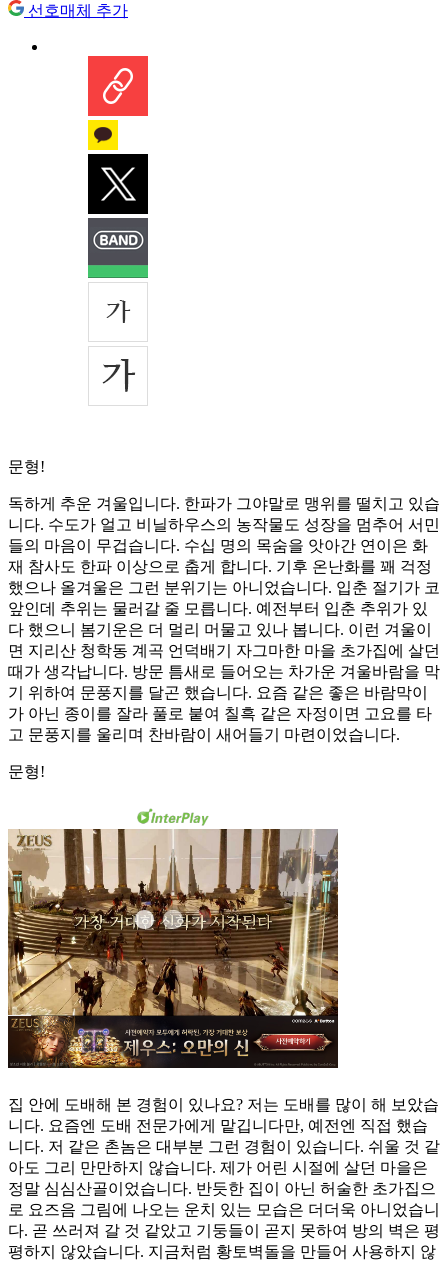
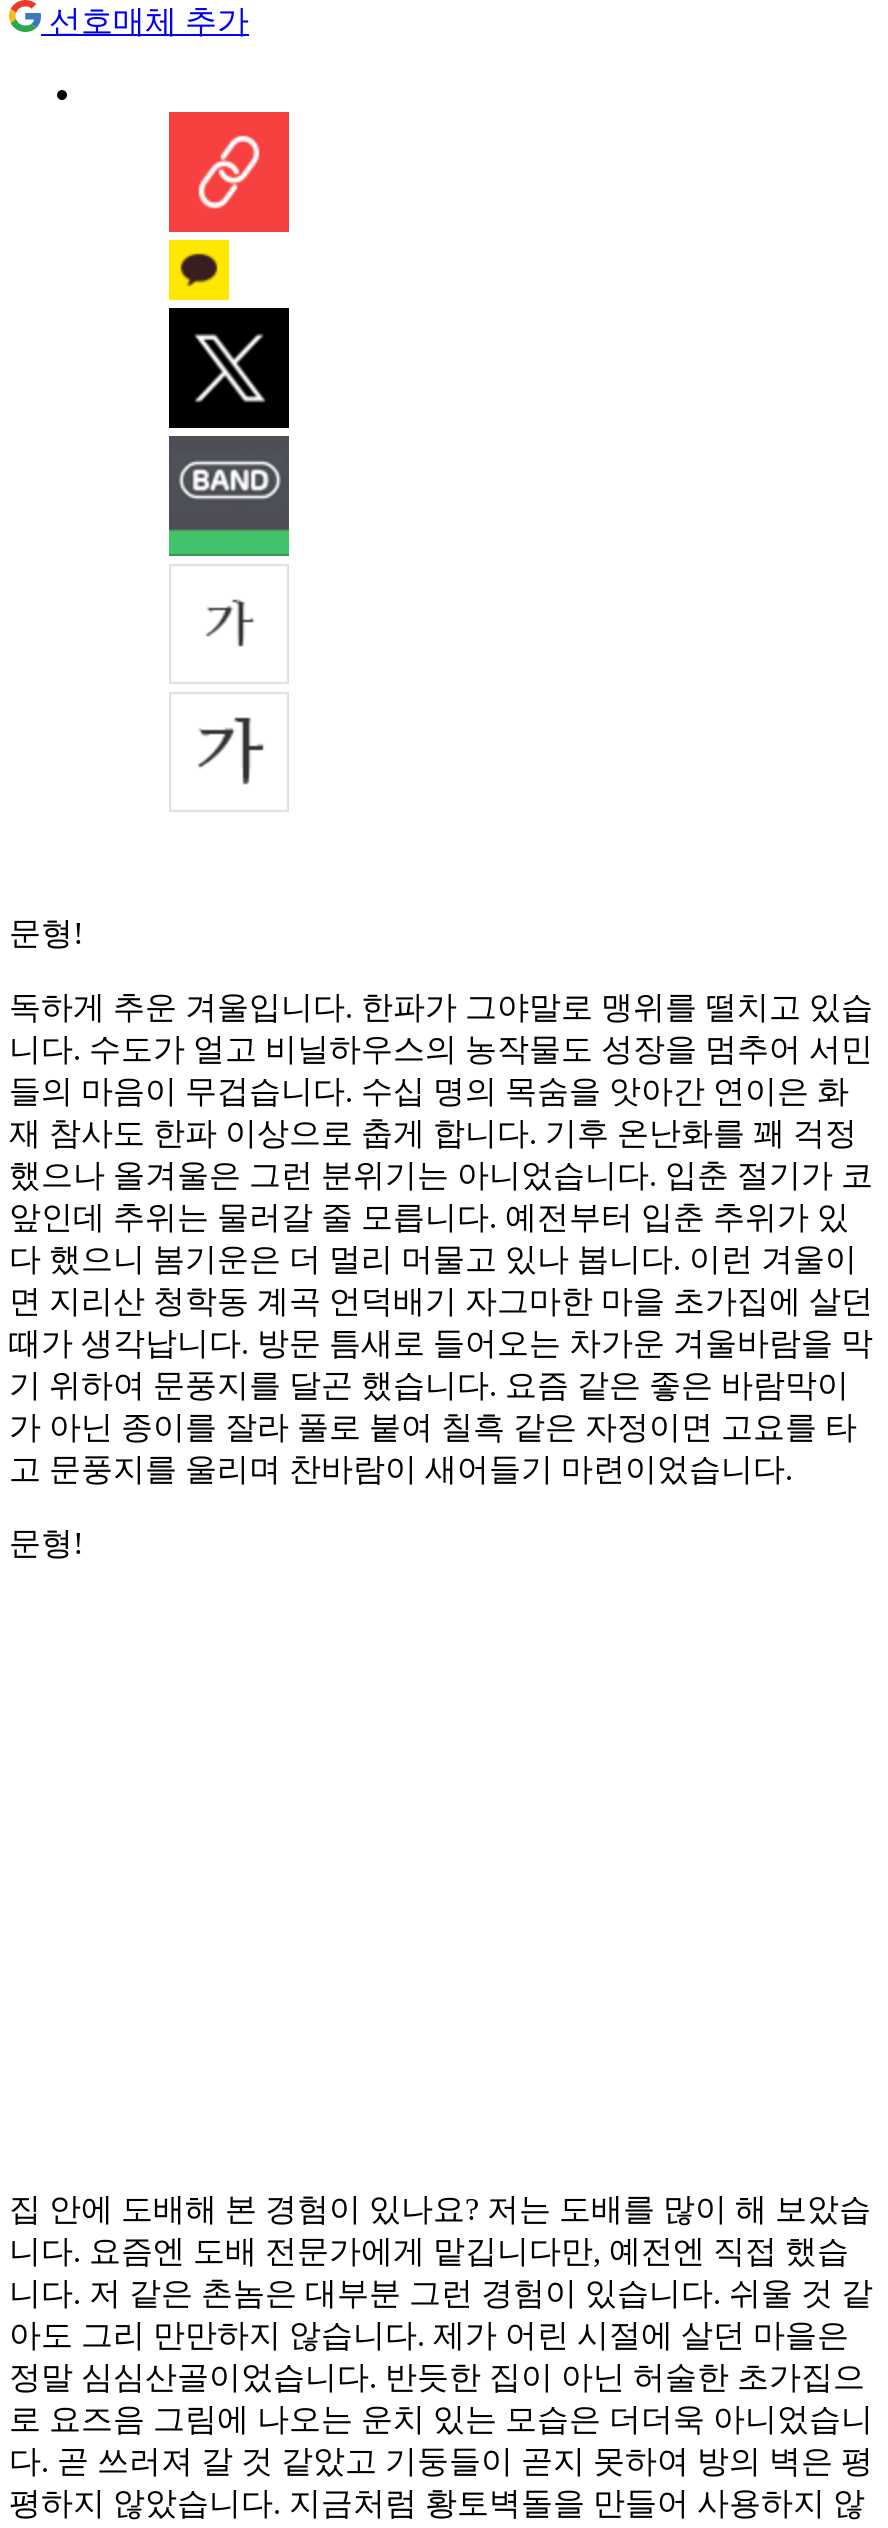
- [image]
